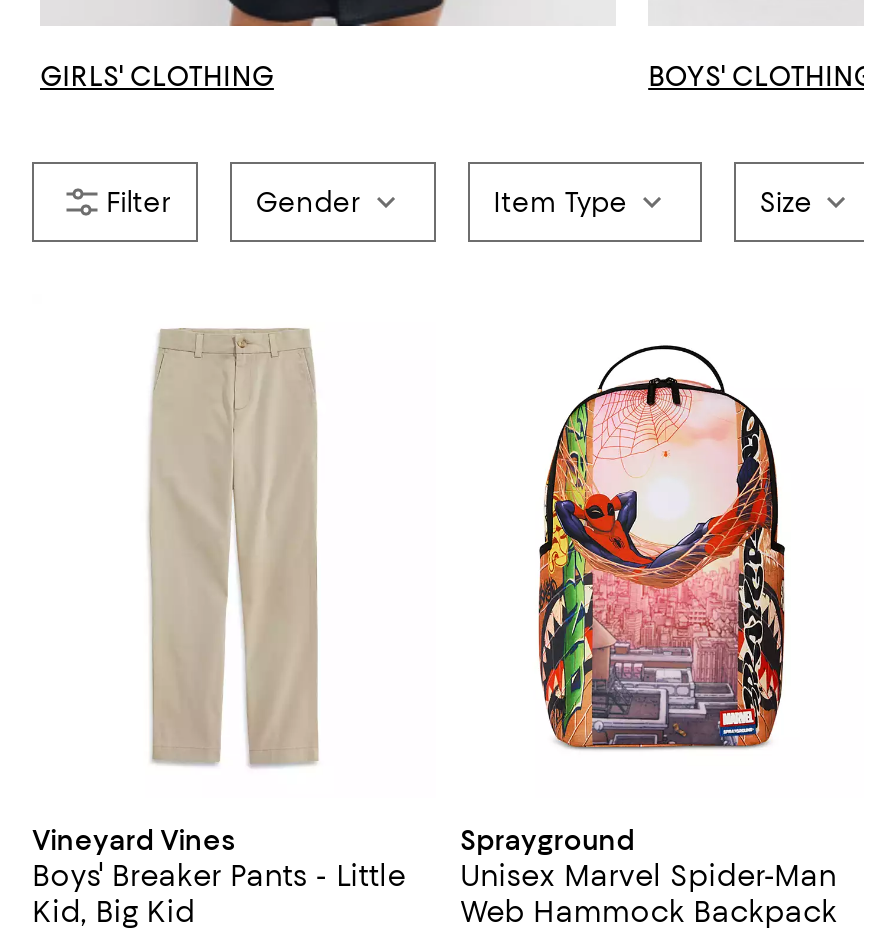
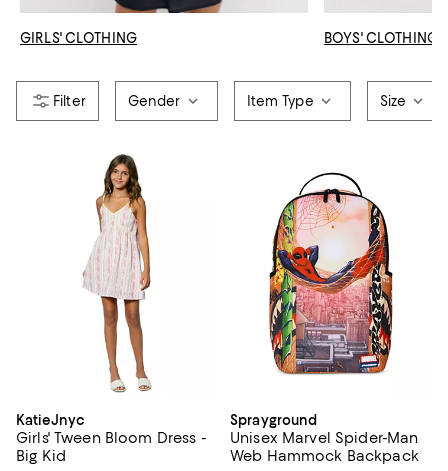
- [image]
- Vineyard Vines
- Boys' Breaker Pants - Little
- Kid, Big Kid
+ [image]
+ KatieJnyc
+ Girls' Tween Bloom Dress -
+ Big Kid
